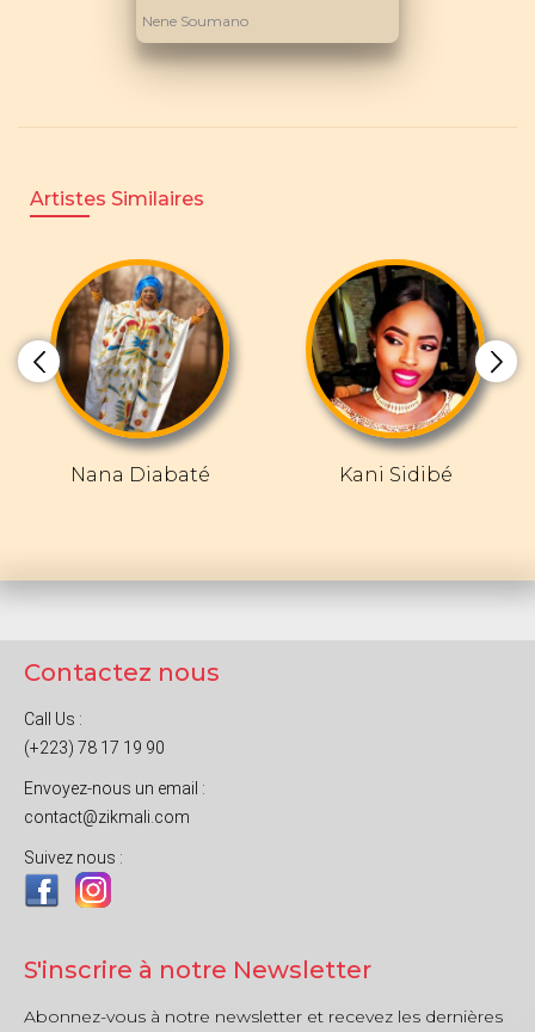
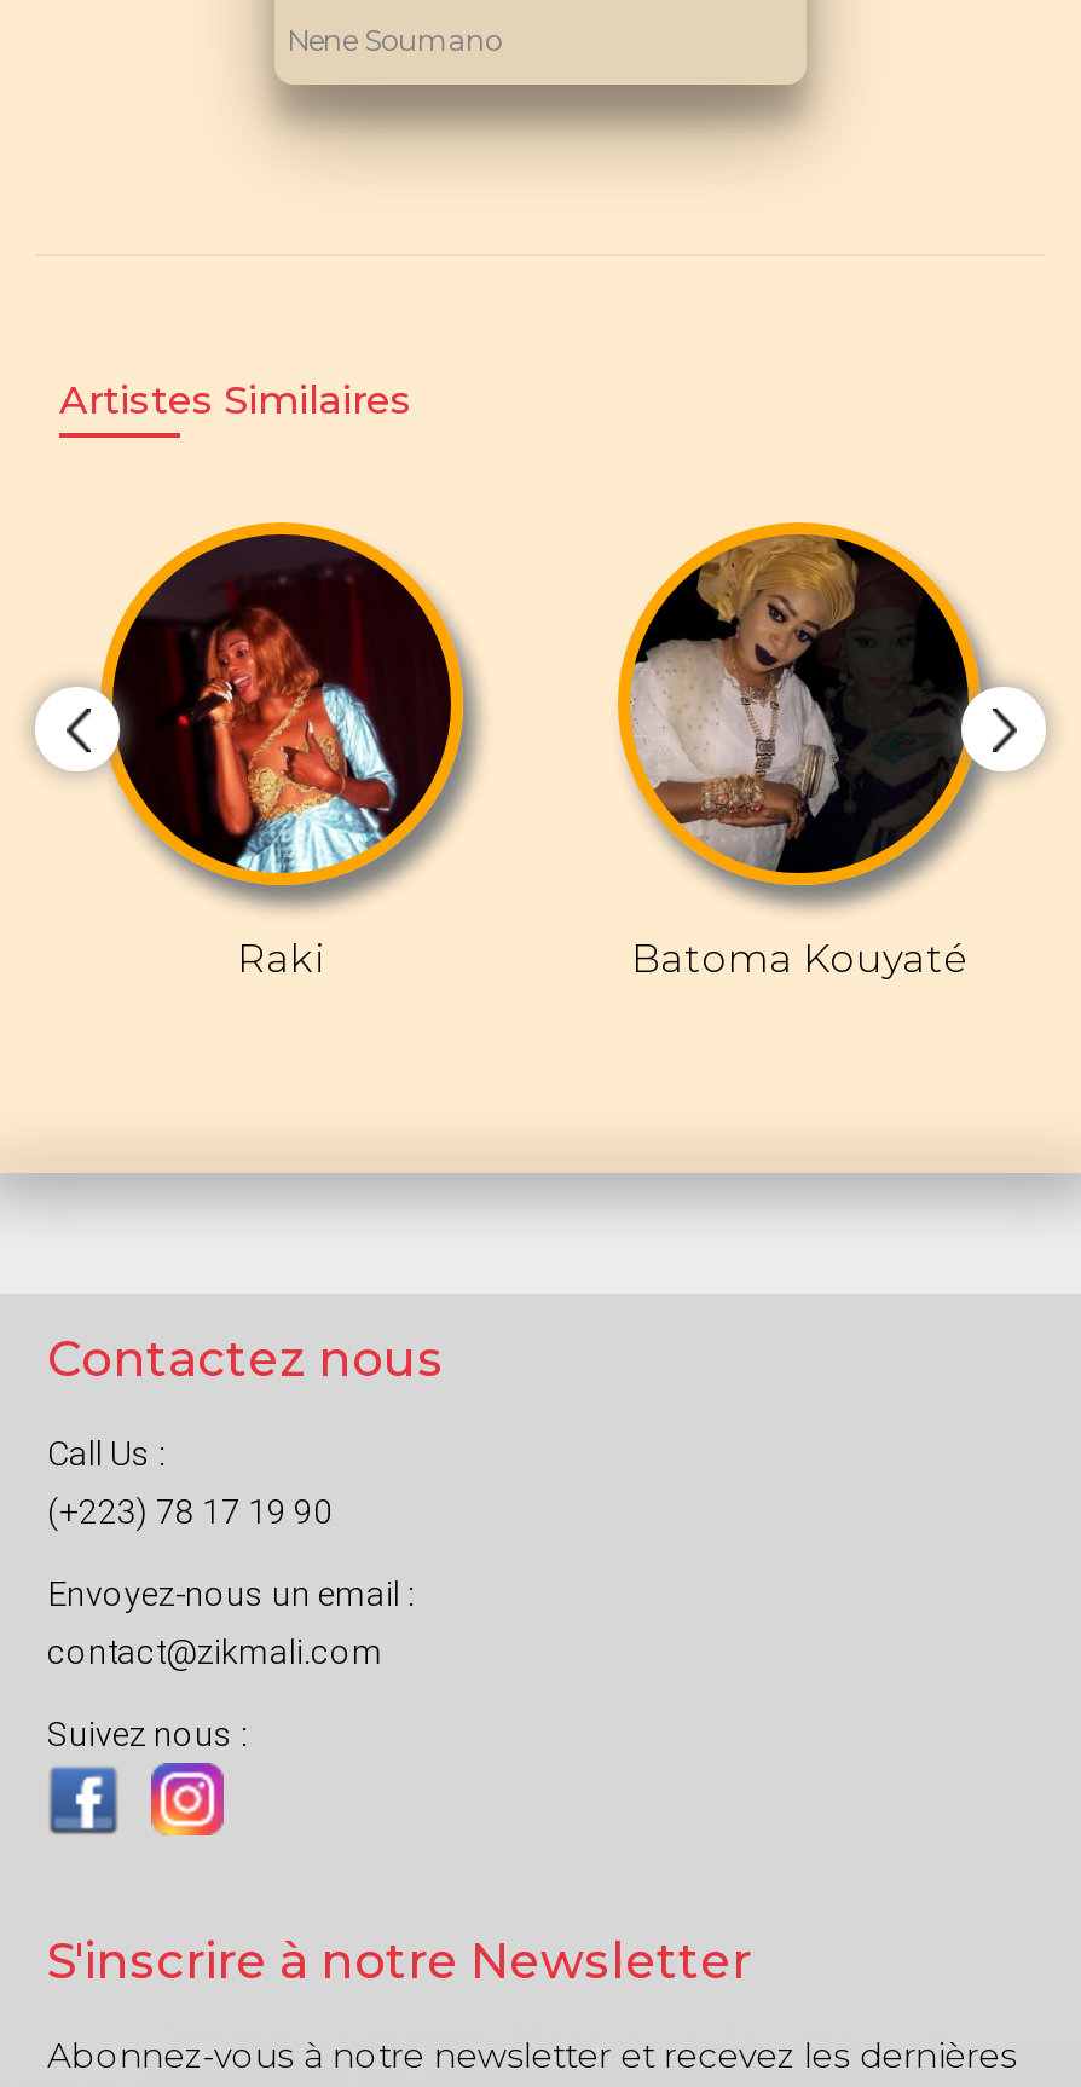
- [image]
- Nana Diabaté
- Kani Sidibé
+ [image]
+ Raki
+ Batoma Kouyaté

- [image]
+ [image]
